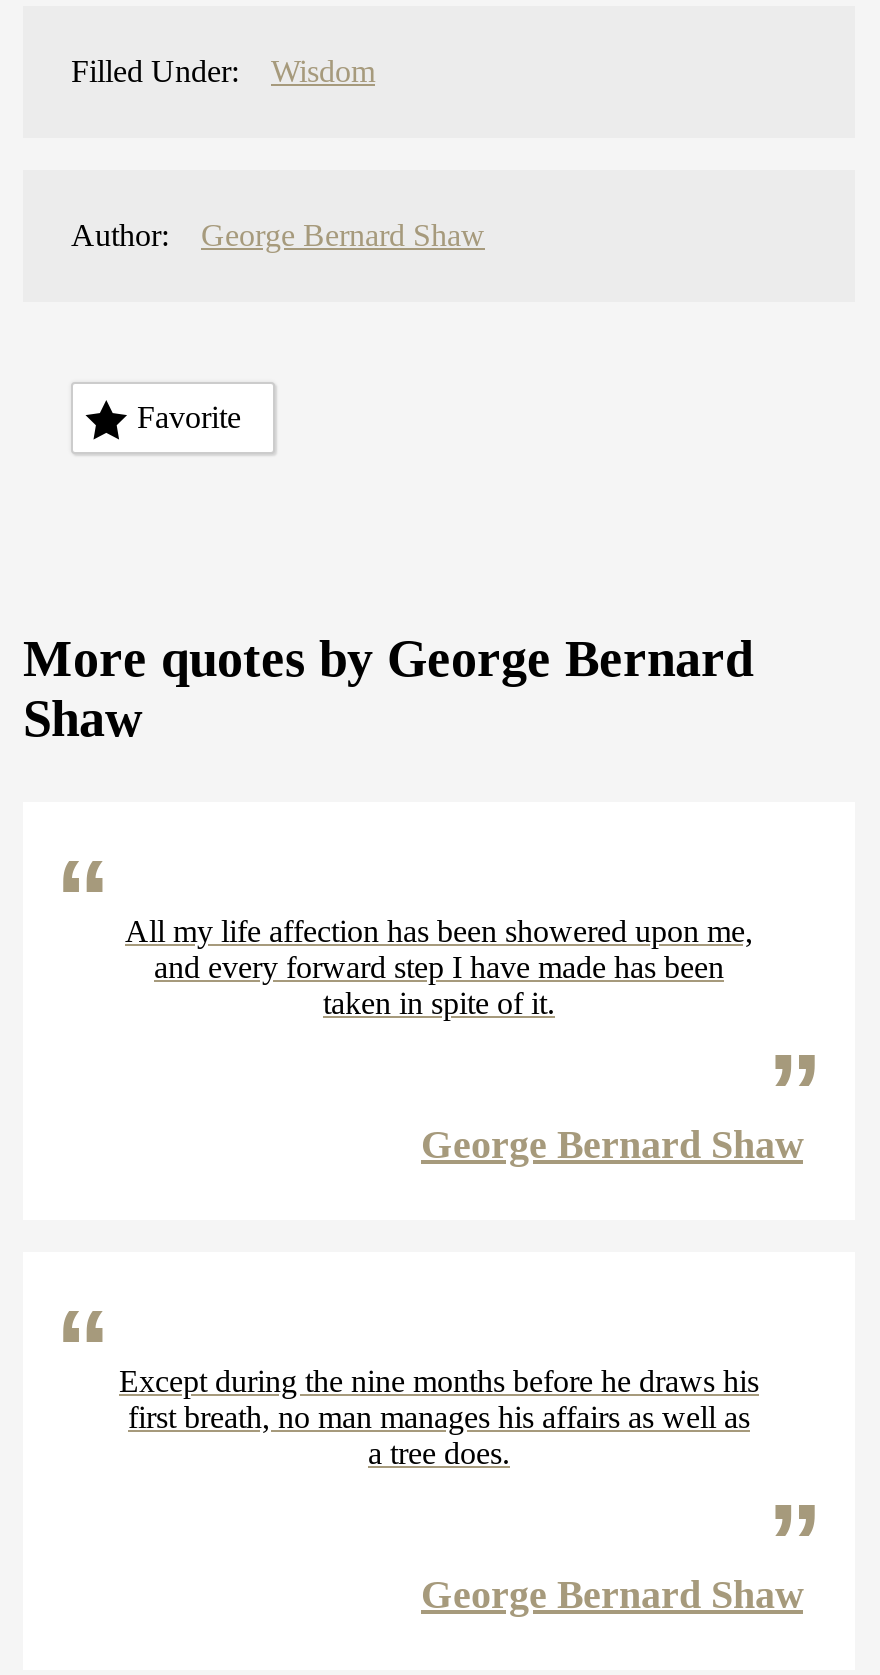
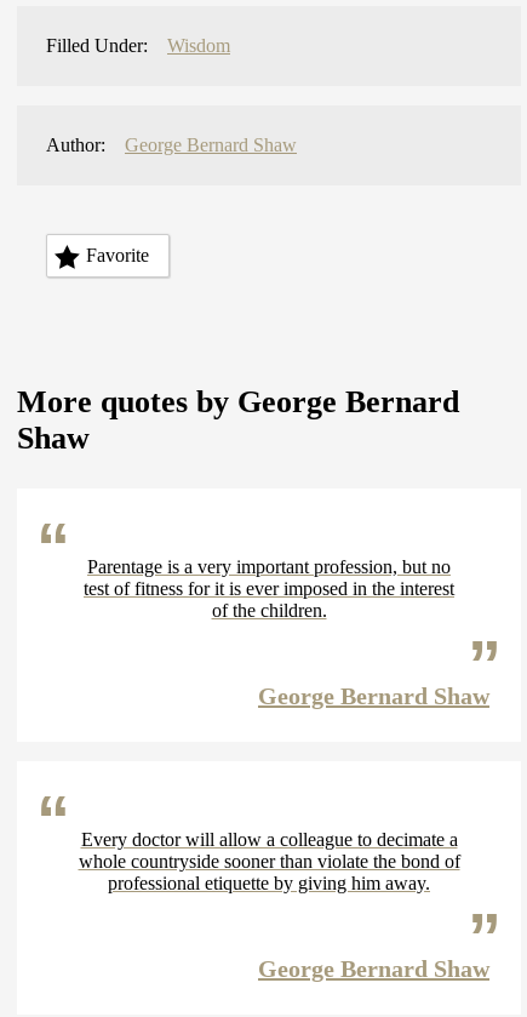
- All my life affection has been showered upon me,
- and every forward step I have made has been
- taken in spite of it.
+ Parentage is a very important profession, but no
+ test of fitness for it is ever imposed in the interest
+ of the children.

- Except during the nine months before he draws his
- first breath, no man manages his affairs as well as
- a tree does.
+ Every doctor will allow a colleague to decimate a
+ whole countryside sooner than violate the bond of
+ professional etiquette by giving him away.
